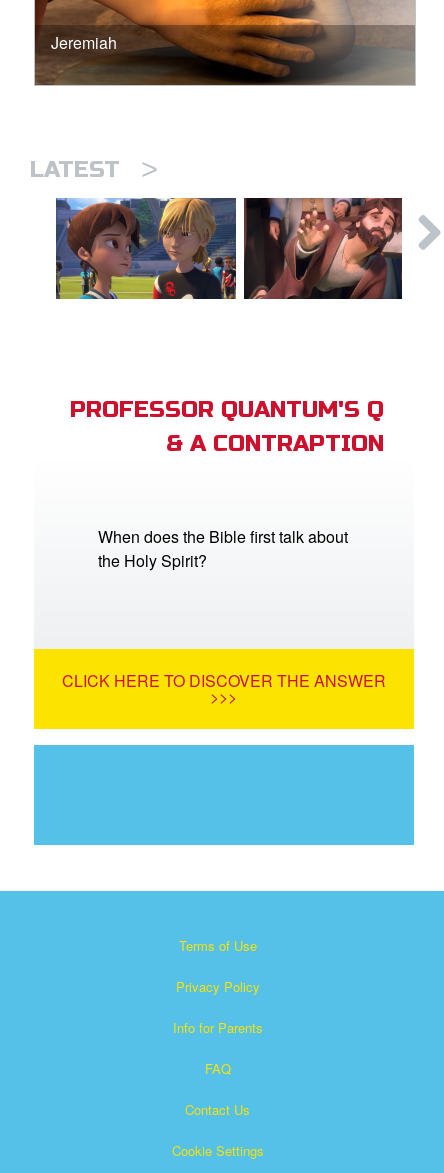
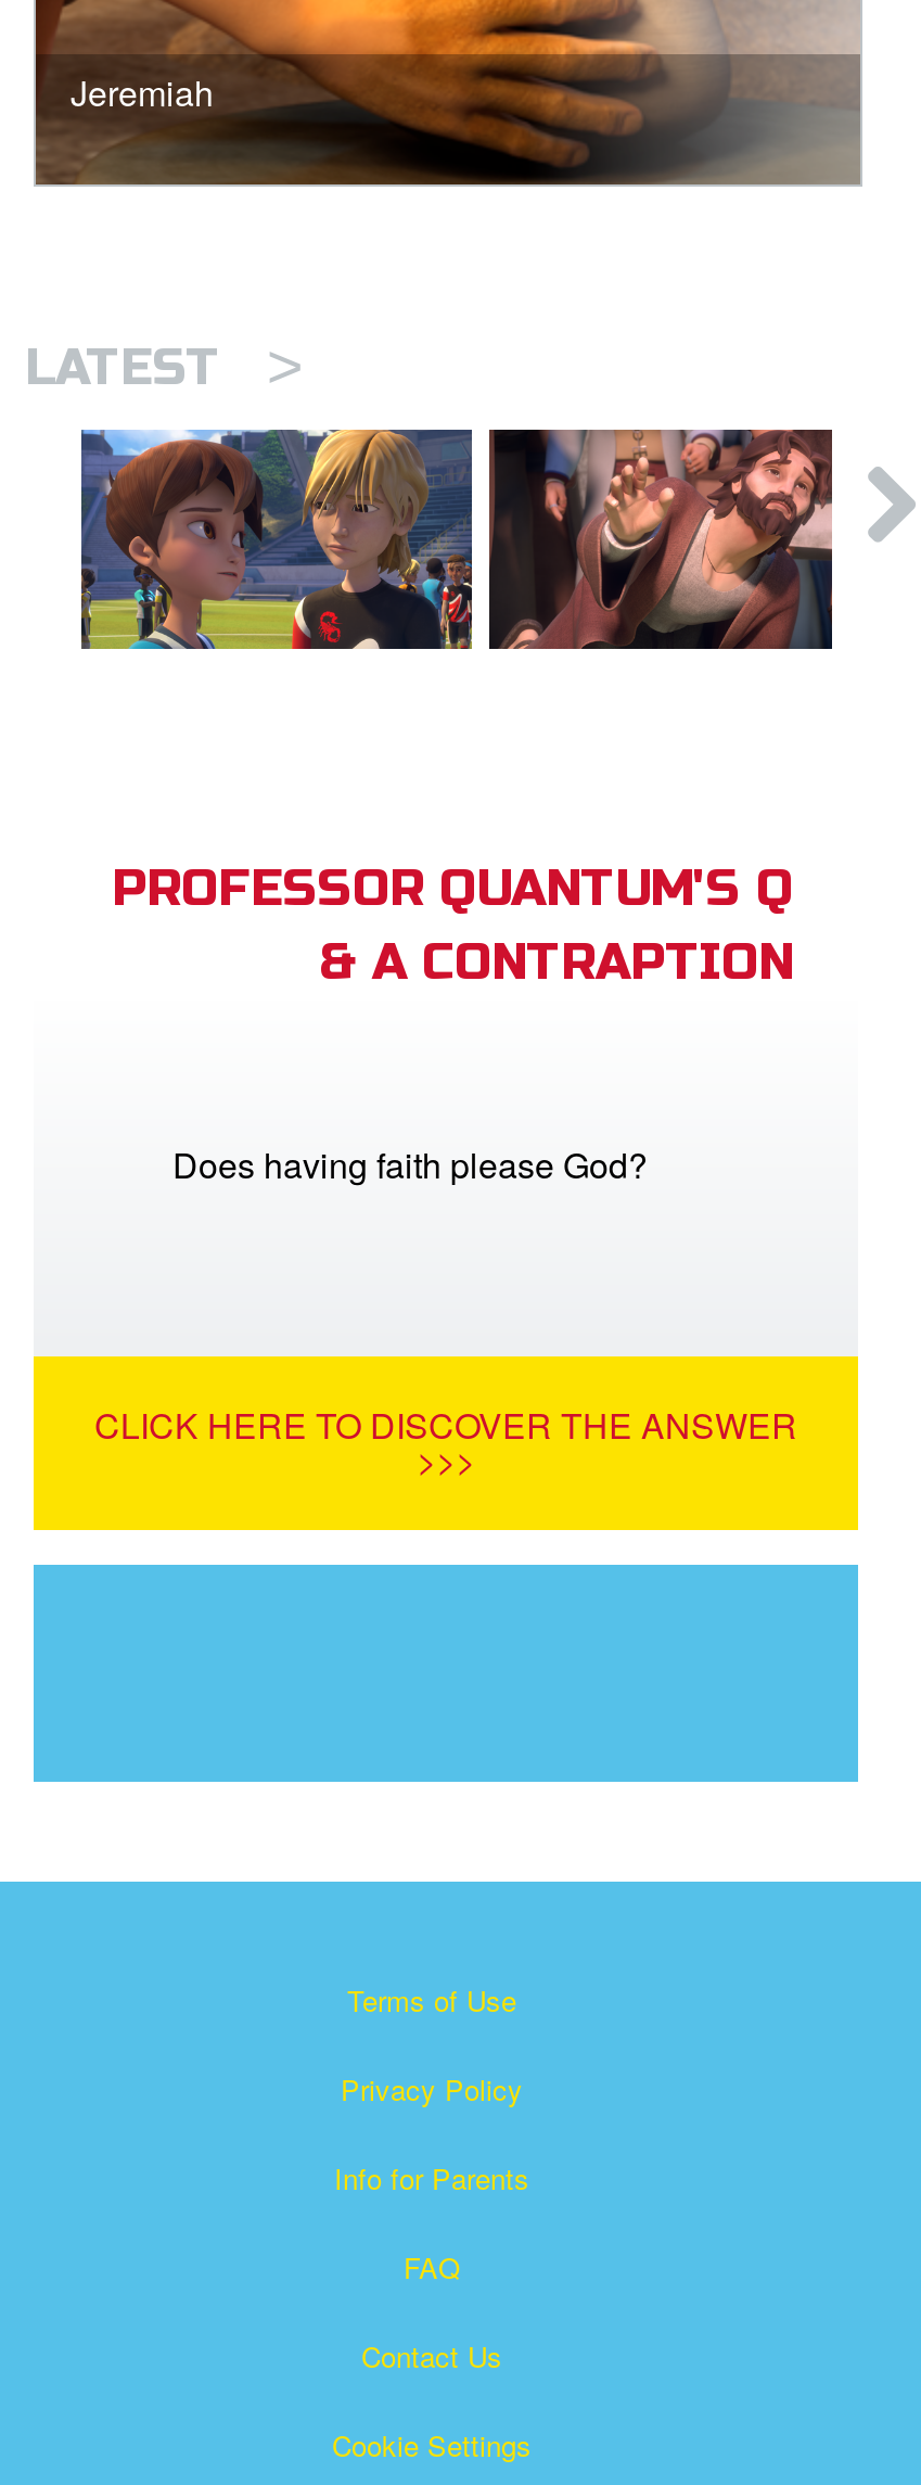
- When does the Bible first talk about
- the Holy Spirit?
+ Does having faith please God?
